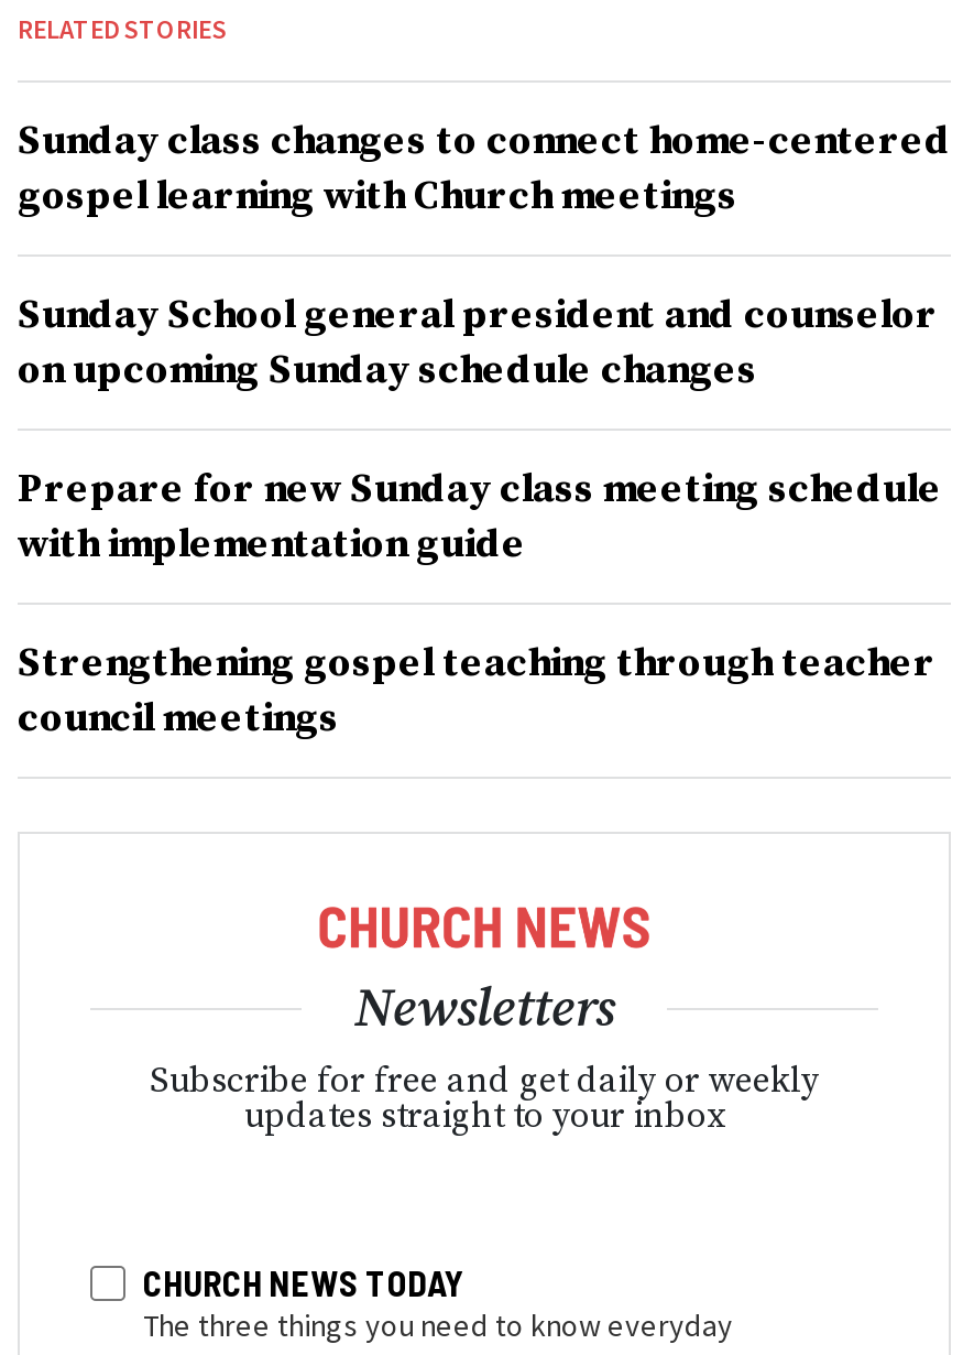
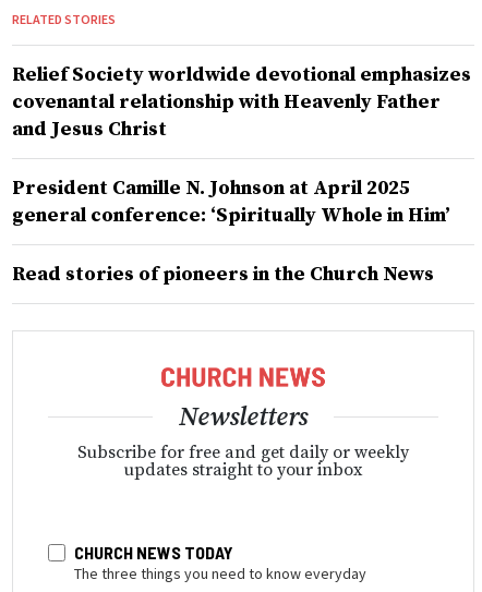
- Sunday class changes to connect home-centered
- gospel learning with Church meetings
- Sunday School general president and counselor
- on upcoming Sunday schedule changes
- Prepare for new Sunday class meeting schedule
- with implementation guide
- Strengthening gospel teaching through teacher
- council meetings
+ Relief Society worldwide devotional emphasizes
+ covenantal relationship with Heavenly Father
+ and Jesus Christ
+ President Camille N. Johnson at April 2025
+ general conference: ‘Spiritually Whole in Him’
+ Read stories of pioneers in the Church News
